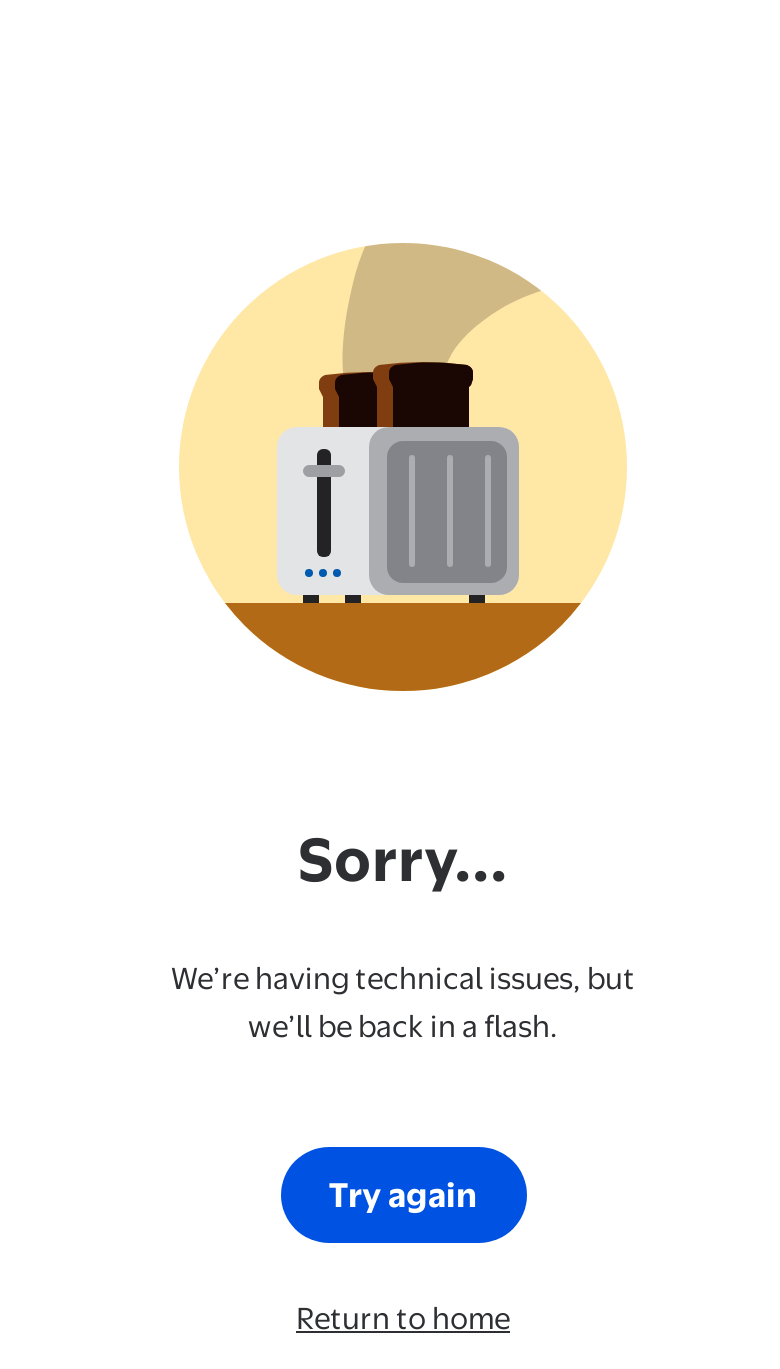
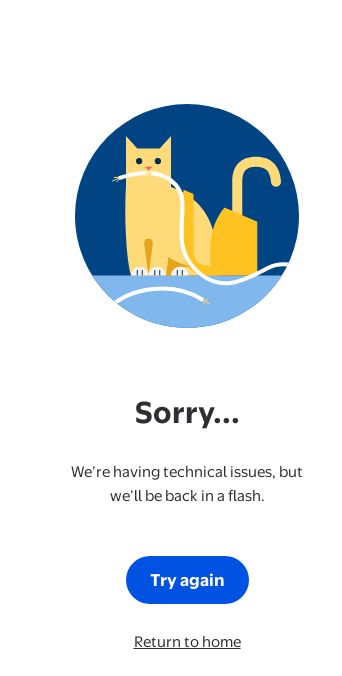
- [image]
+ [image]
